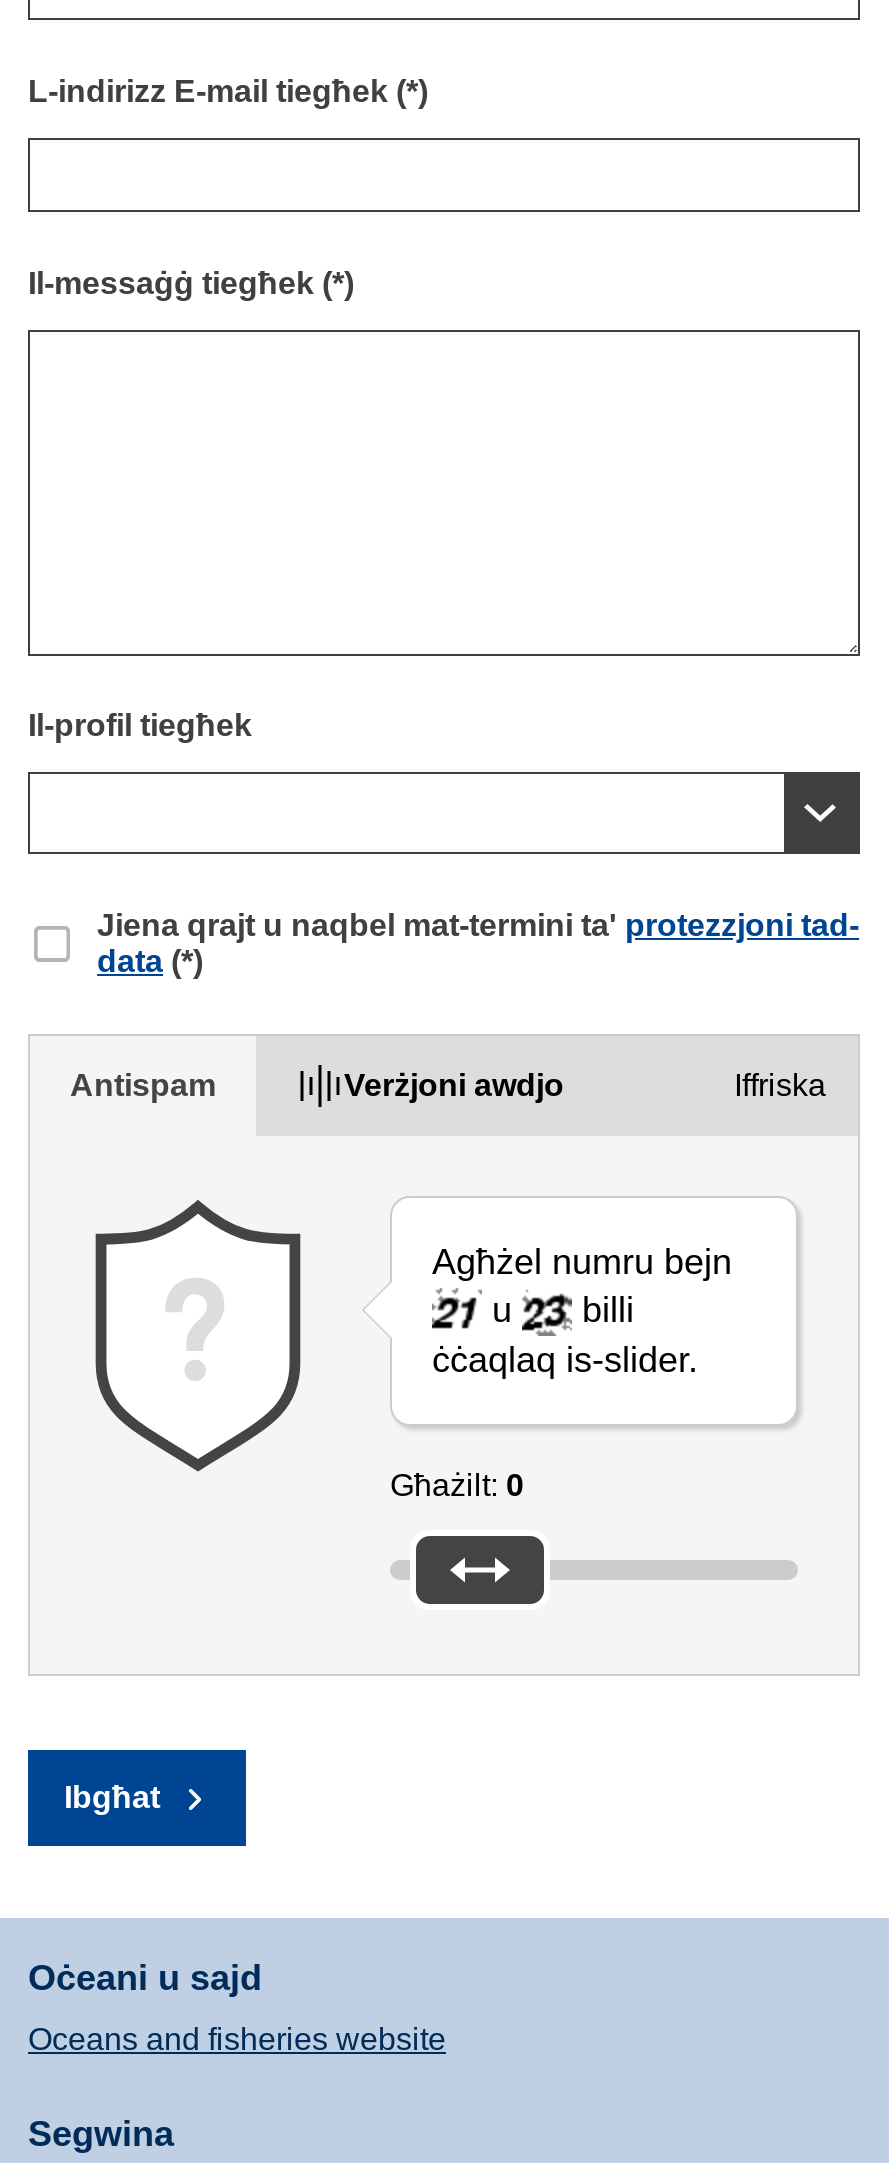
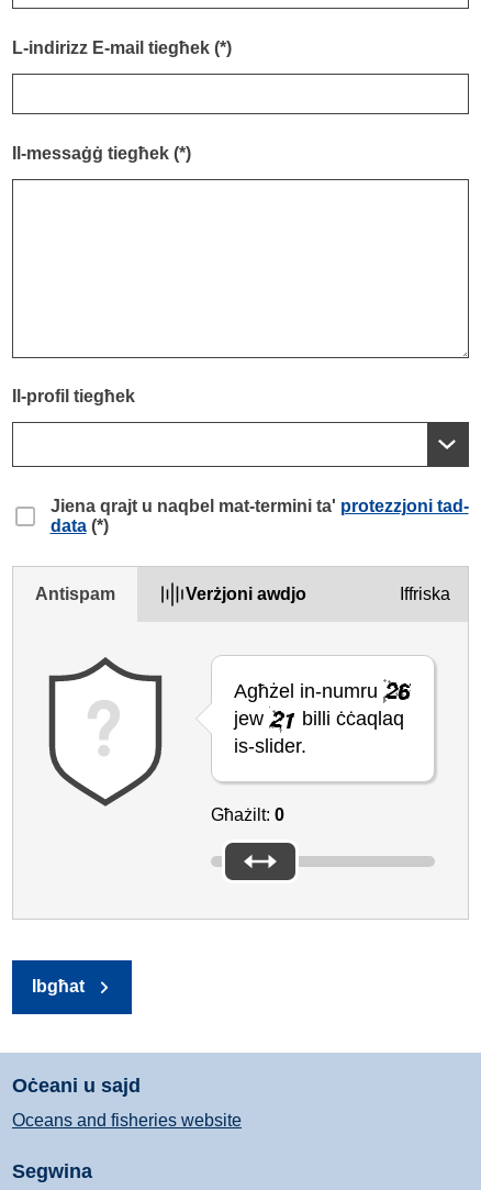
- Agħżel numru bejn
- u
- billi
- ċċaqlaq is-slider.
+ Agħżel in-numru
+ jew
+ billi ċċaqlaq
+ is-slider.
